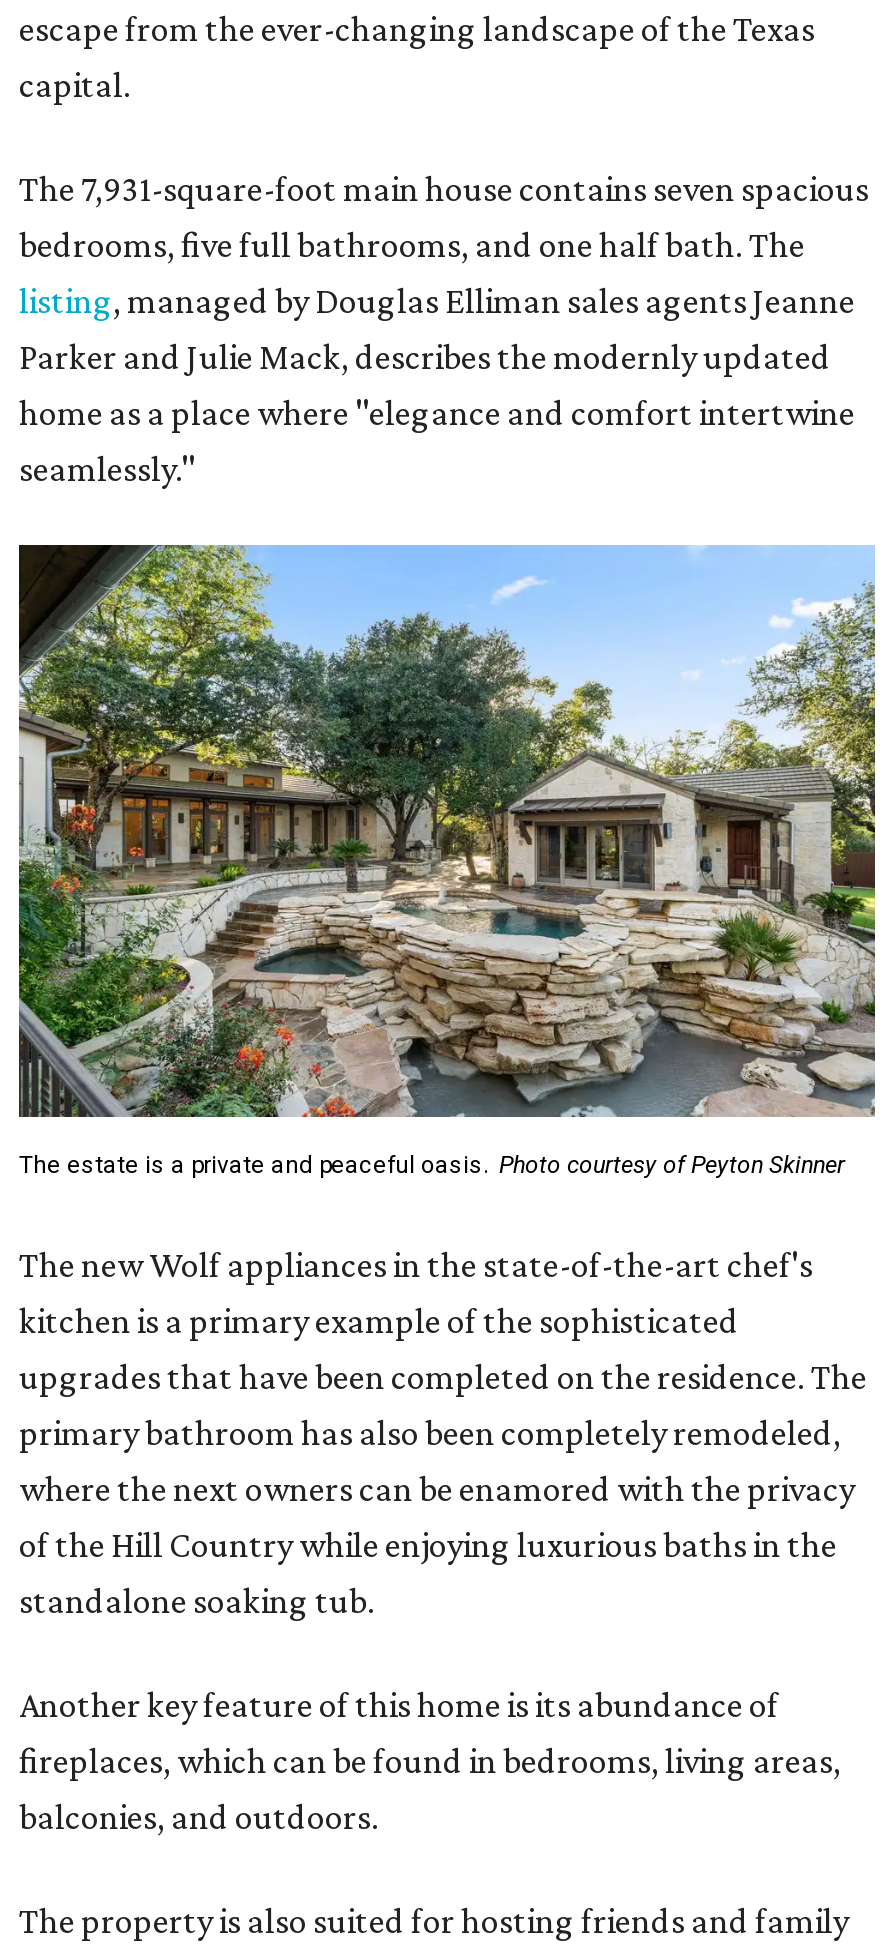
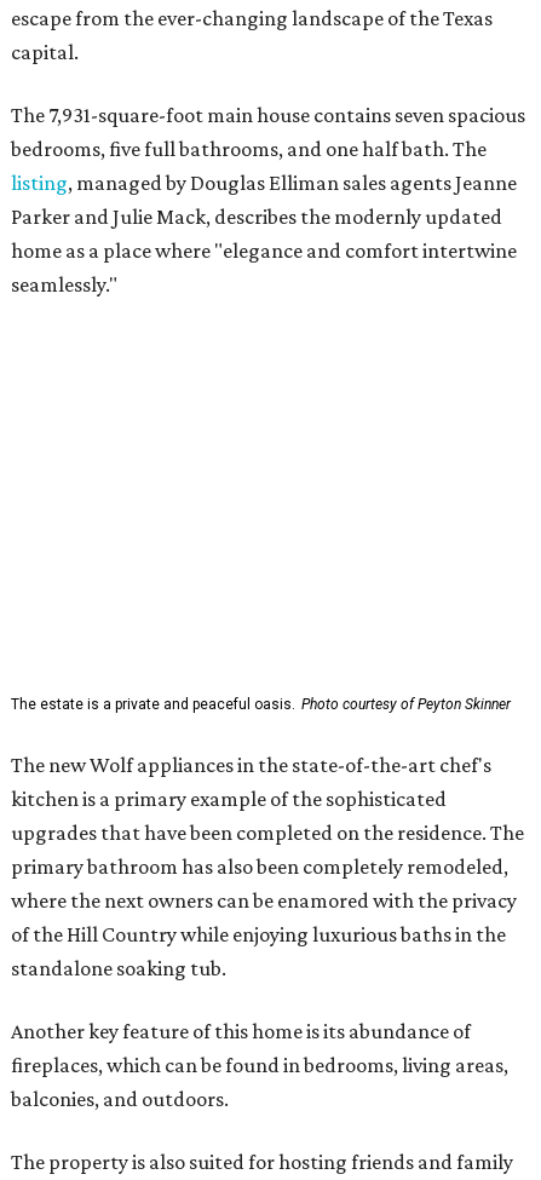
- [image]
